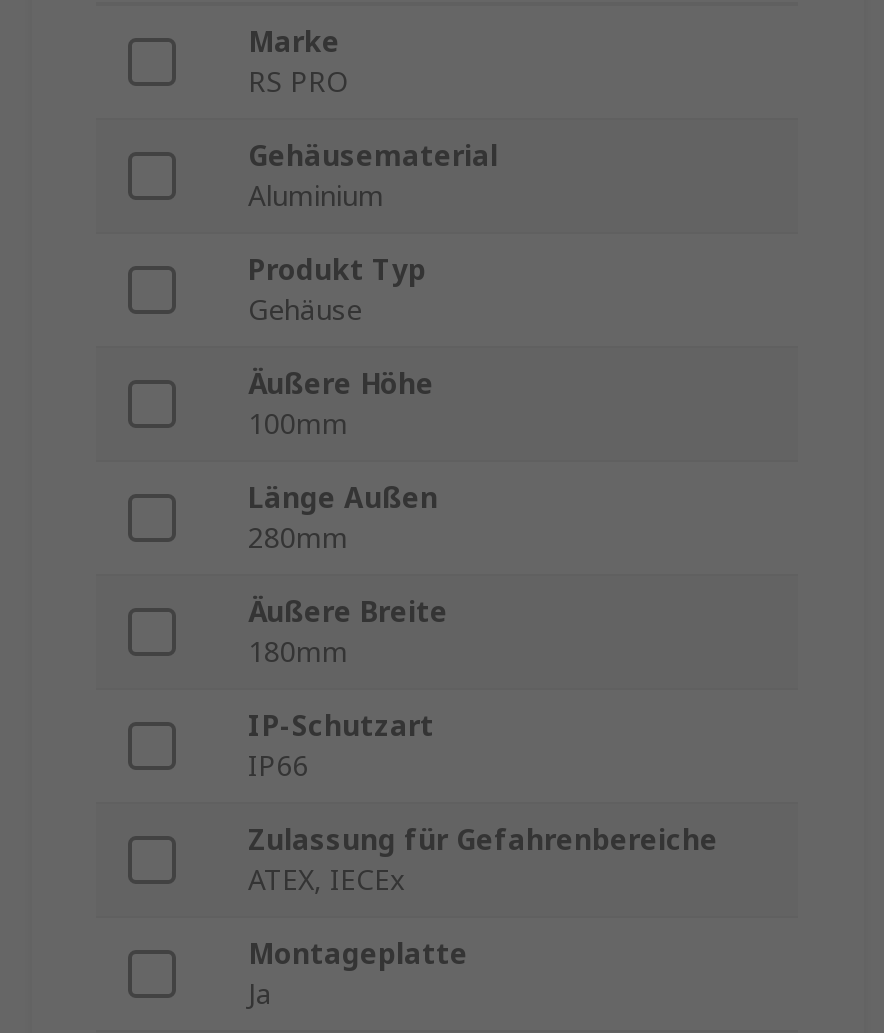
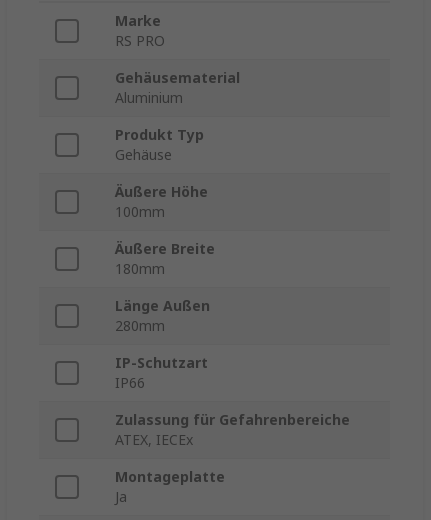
moved down: Länge Außen | 280mm

moved up: Äußere Breite | 180mm
